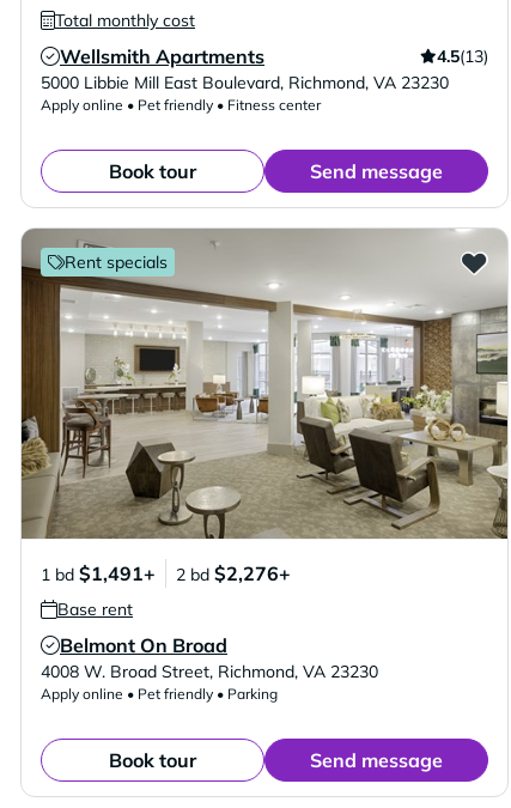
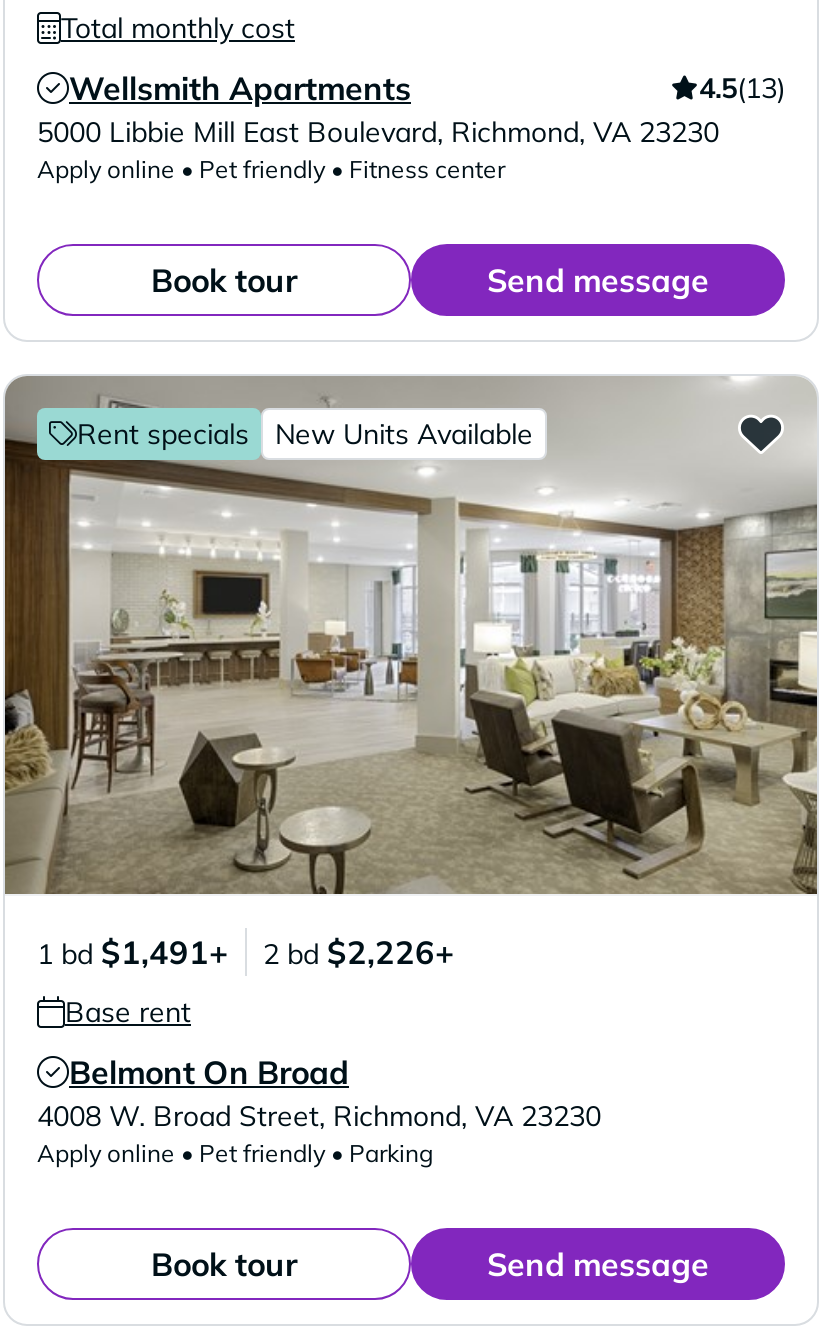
+ New Units Available

- 1 bd $1,491+ 2 bd $2,276+
+ 1 bd $1,491+ 2 bd $2,226+
